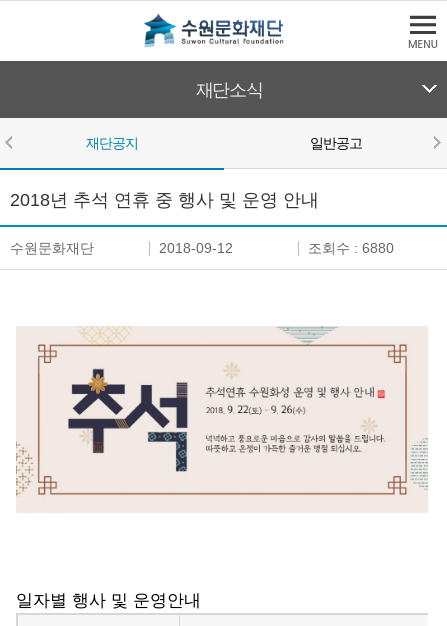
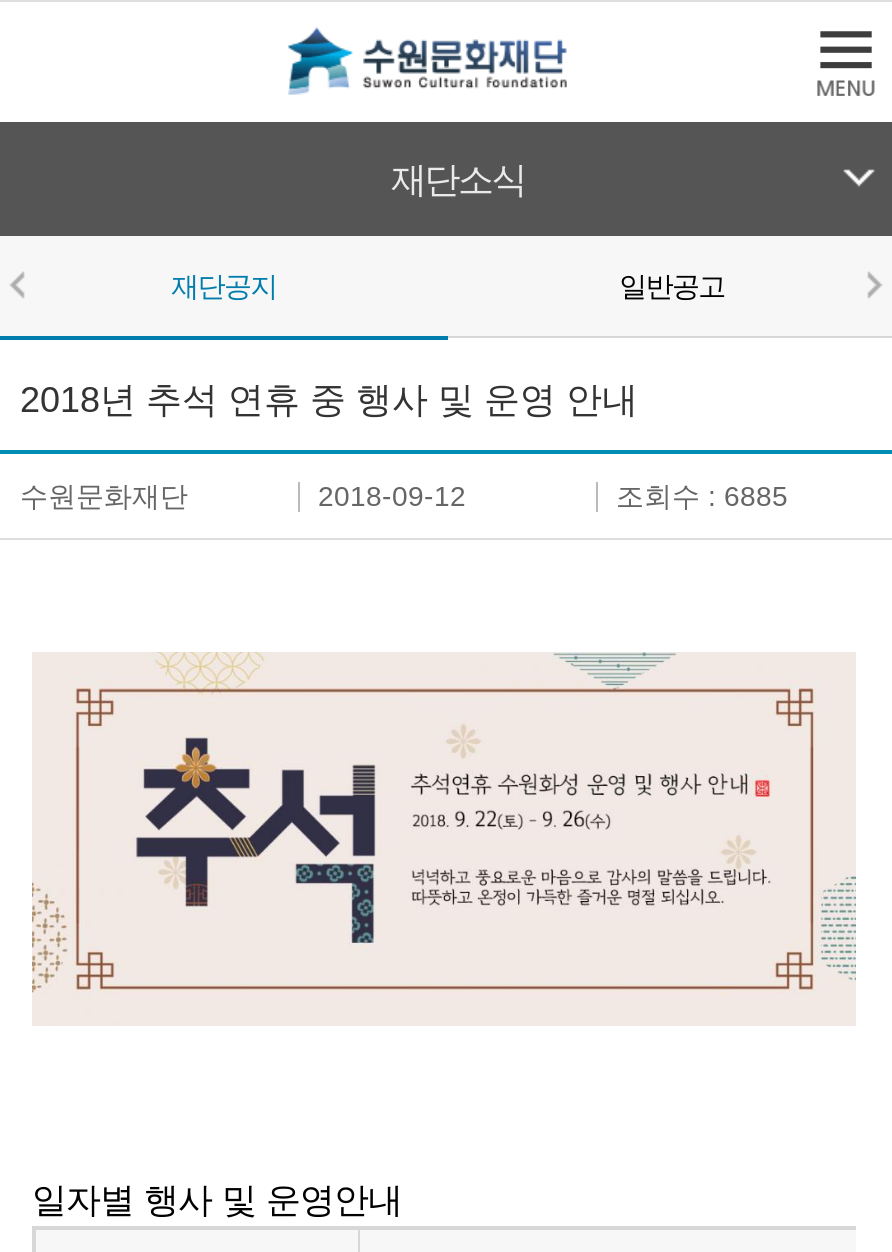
- 조회수 : 6880
+ 조회수 : 6885
